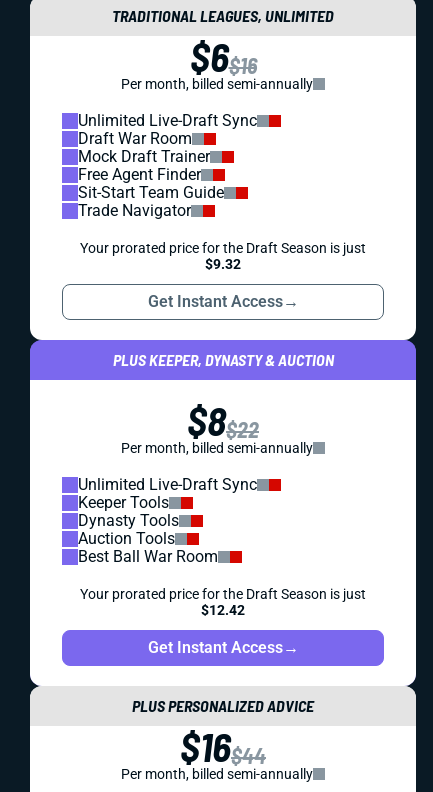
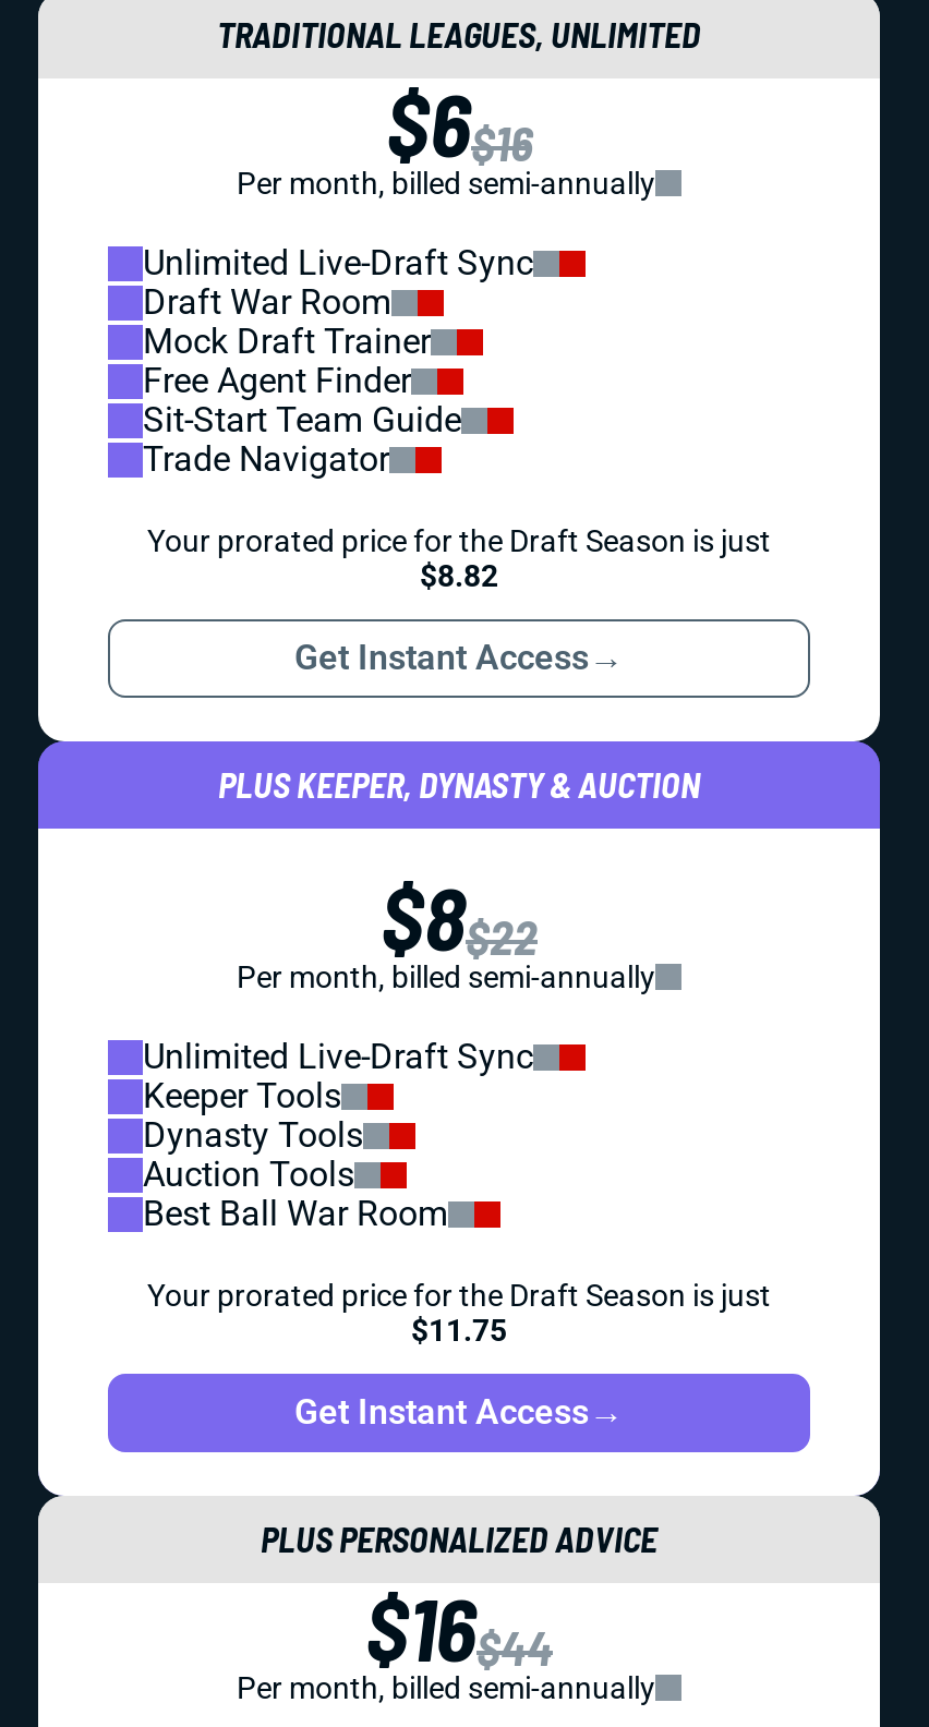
- $9.32
+ $8.82

- $12.42
+ $11.75
